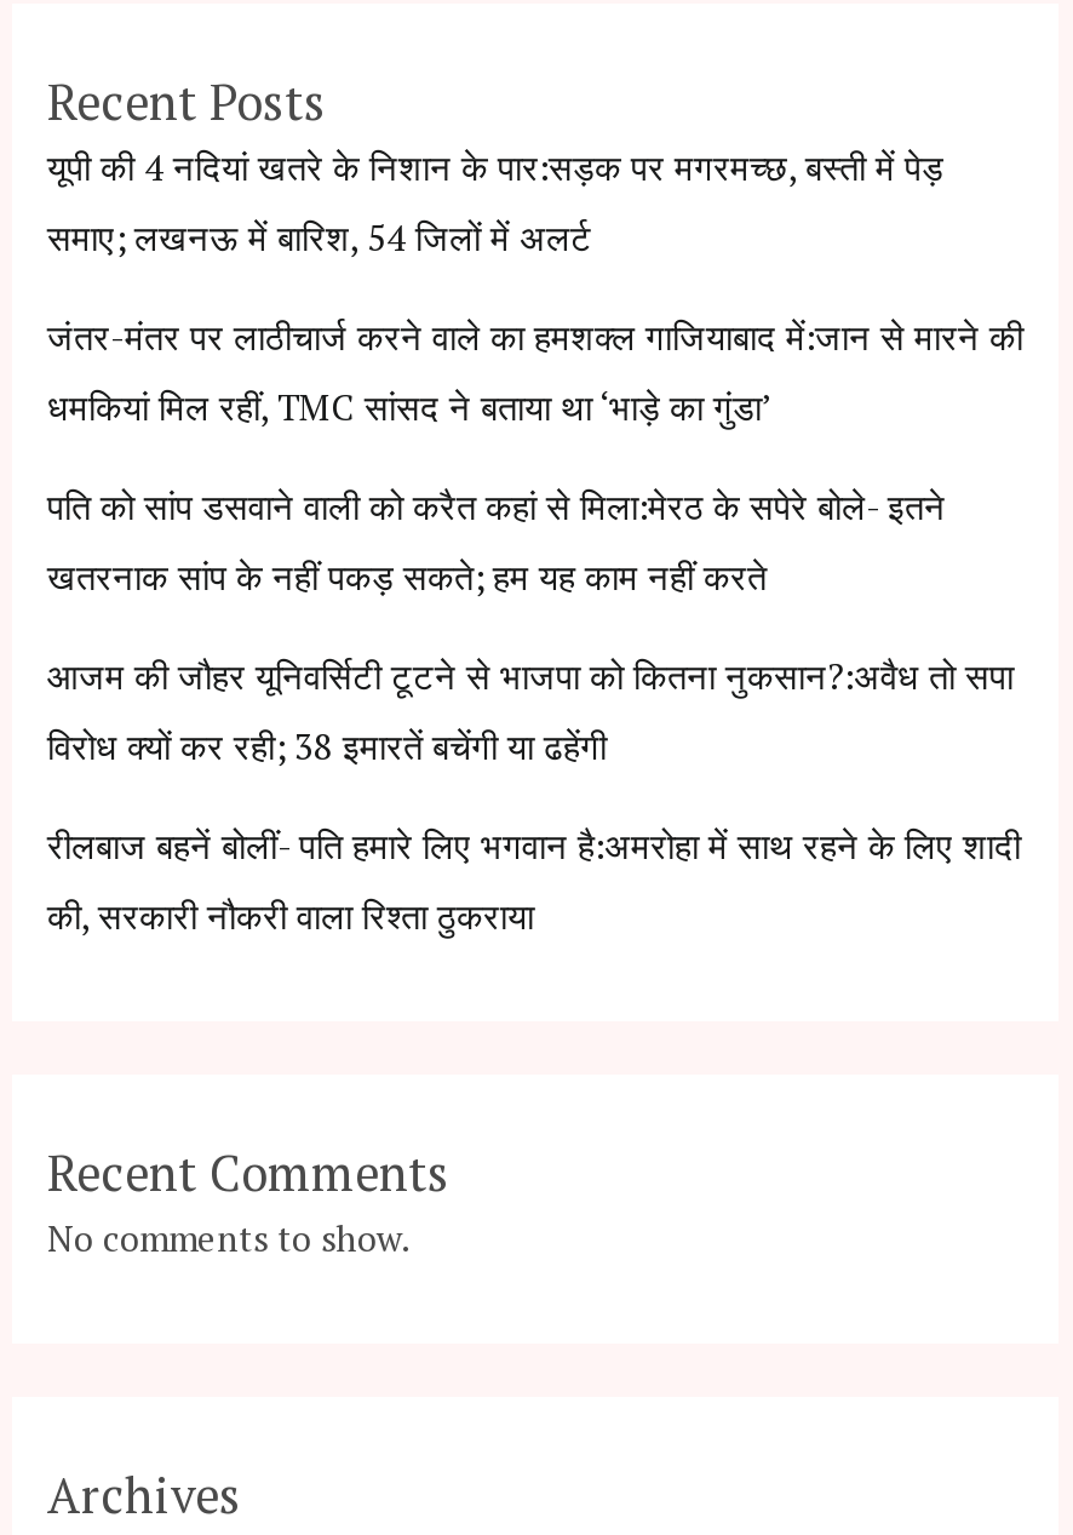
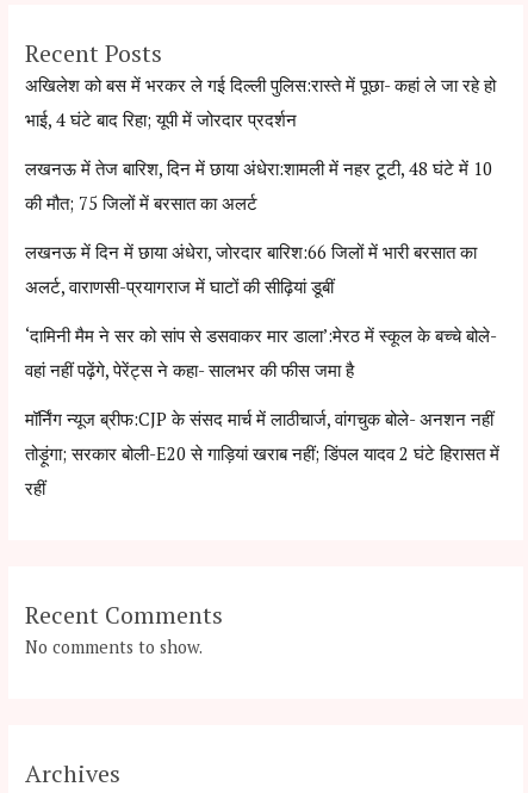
- यूपी की 4 नदियां खतरे के निशान के पार:सड़क पर मगरमच्छ, बस्ती में पेड़
- समाए; लखनऊ में बारिश, 54 जिलों में अलर्ट
- जंतर-मंतर पर लाठीचार्ज करने वाले का हमशक्ल गाजियाबाद में:जान से मारने की
- धमकियां मिल रहीं, TMC सांसद ने बताया था ‘भाड़े का गुंडा’
- पति को सांप डसवाने वाली को करैत कहां से मिला:मेरठ के सपेरे बोले- इतने
- खतरनाक सांप के नहीं पकड़ सकते; हम यह काम नहीं करते
- आजम की जौहर यूनिवर्सिटी टूटने से भाजपा को कितना नुकसान?:अवैध तो सपा
- विरोध क्यों कर रही; 38 इमारतें बचेंगी या ढहेंगी
- रीलबाज बहनें बोलीं- पति हमारे लिए भगवान है:अमरोहा में साथ रहने के लिए शादी
- की, सरकारी नौकरी वाला रिश्ता ठुकराया
+ अखिलेश को बस में भरकर ले गई दिल्ली पुलिस:रास्ते में पूछा- कहां ले जा रहे हो
+ भाई, 4 घंटे बाद रिहा; यूपी में जोरदार प्रदर्शन
+ लखनऊ में तेज बारिश, दिन में छाया अंधेरा:शामली में नहर टूटी, 48 घंटे में 10
+ की मौत; 75 जिलों में बरसात का अलर्ट
+ लखनऊ में दिन में छाया अंधेरा, जोरदार बारिश:66 जिलों में भारी बरसात का
+ अलर्ट, वाराणसी-प्रयागराज में घाटों की सीढ़ियां डूबीं
+ ‘दामिनी मैम ने सर को सांप से डसवाकर मार डाला’:मेरठ में स्कूल के बच्चे बोले-
+ वहां नहीं पढ़ेंगे, पेरेंट्स ने कहा- सालभर की फीस जमा है
+ मॉर्निंग न्यूज ब्रीफ:CJP के संसद मार्च में लाठीचार्ज, वांगचुक बोले- अनशन नहीं
+ तोड़ूंगा; सरकार बोली-E20 से गाड़ियां खराब नहीं; डिंपल यादव 2 घंटे हिरासत में
+ रहीं
